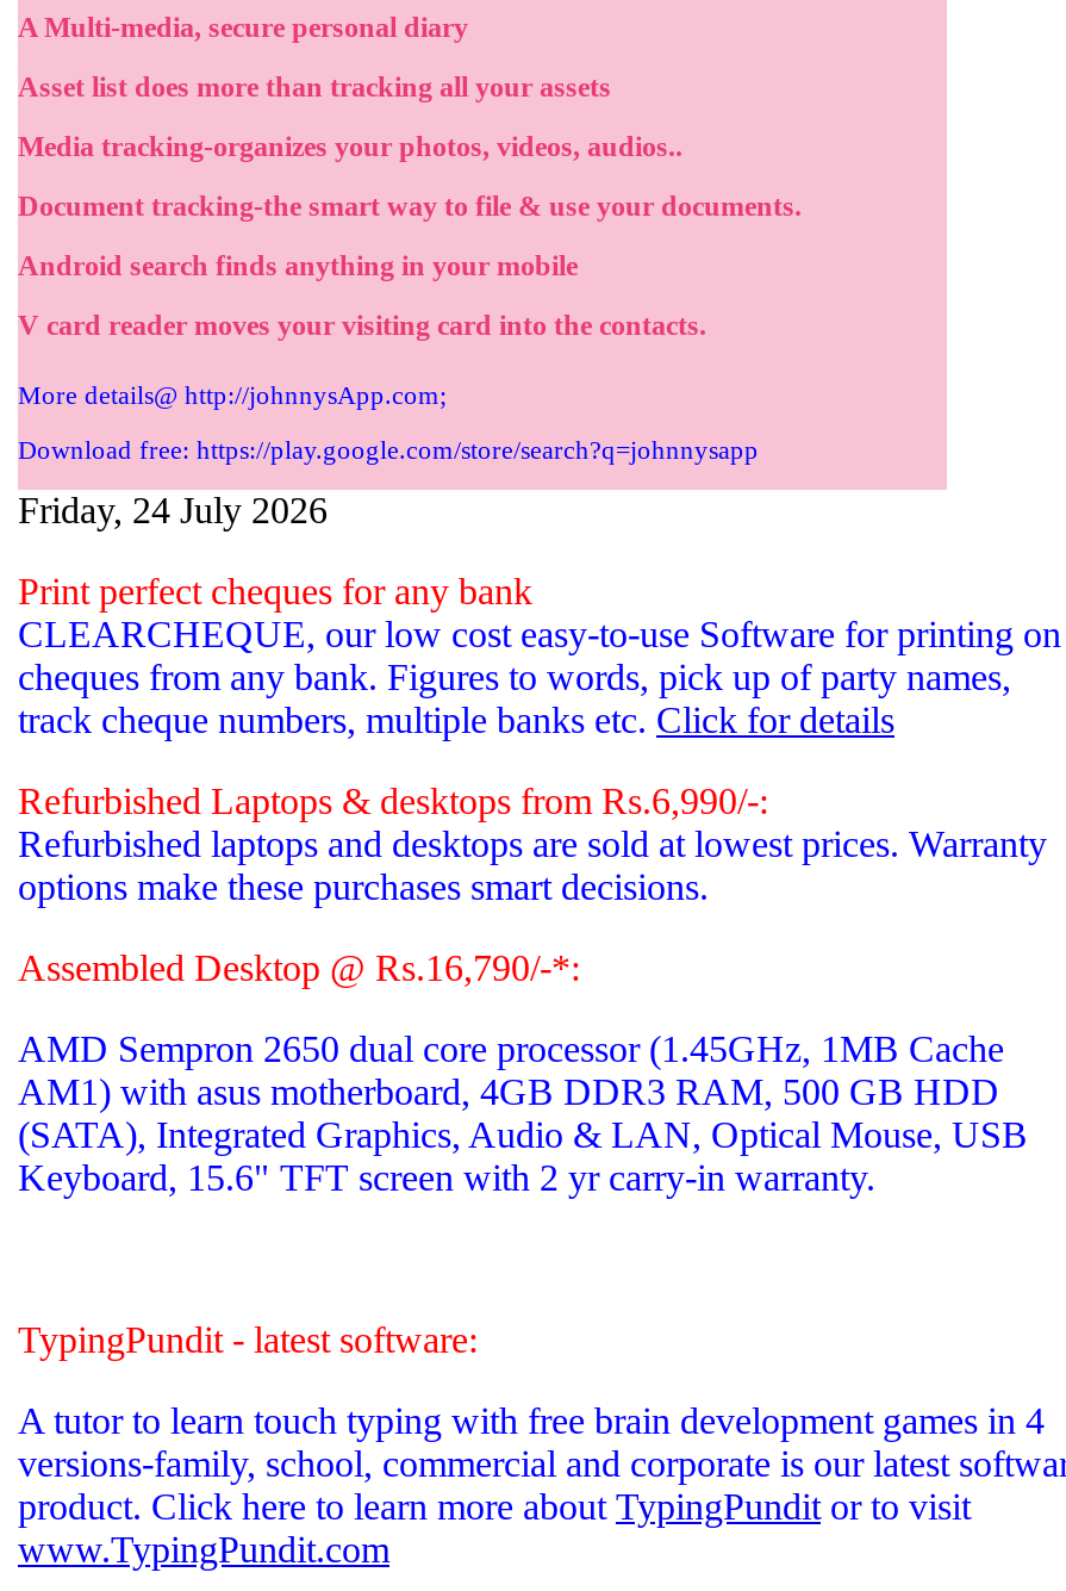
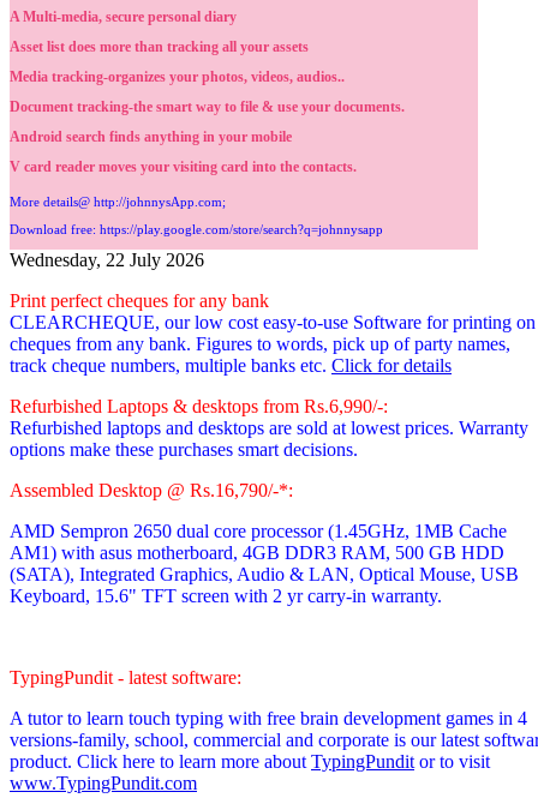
- Friday, 24 July 2026
+ Wednesday, 22 July 2026
